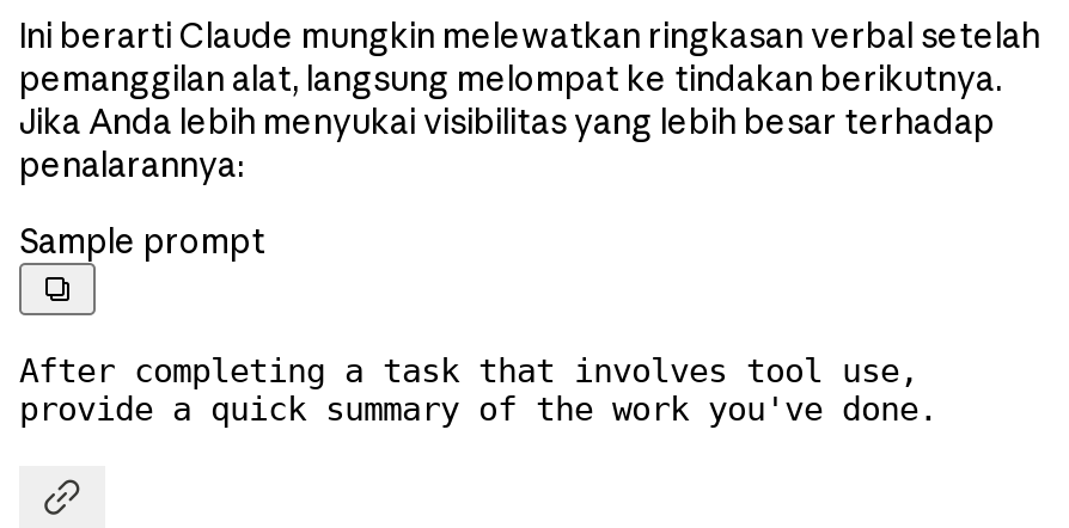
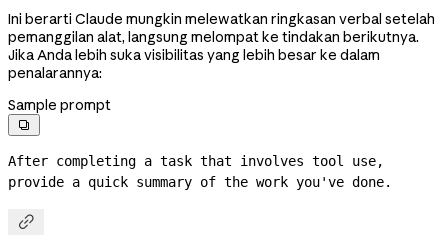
- Jika Anda lebih menyukai visibilitas yang lebih besar terhadap
+ Jika Anda lebih suka visibilitas yang lebih besar ke dalam
